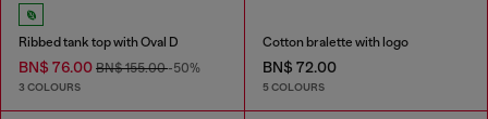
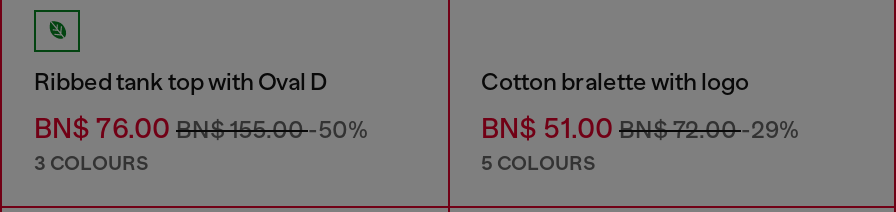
- BN$ 72.00
+ BN$ 51.00 BN$ 72.00-29%
